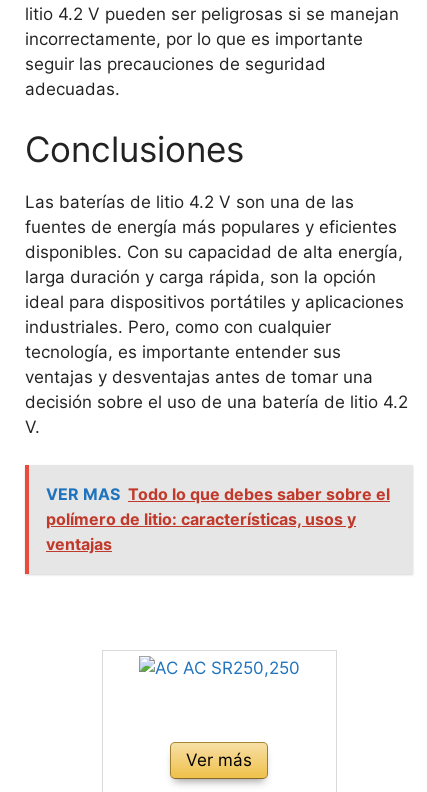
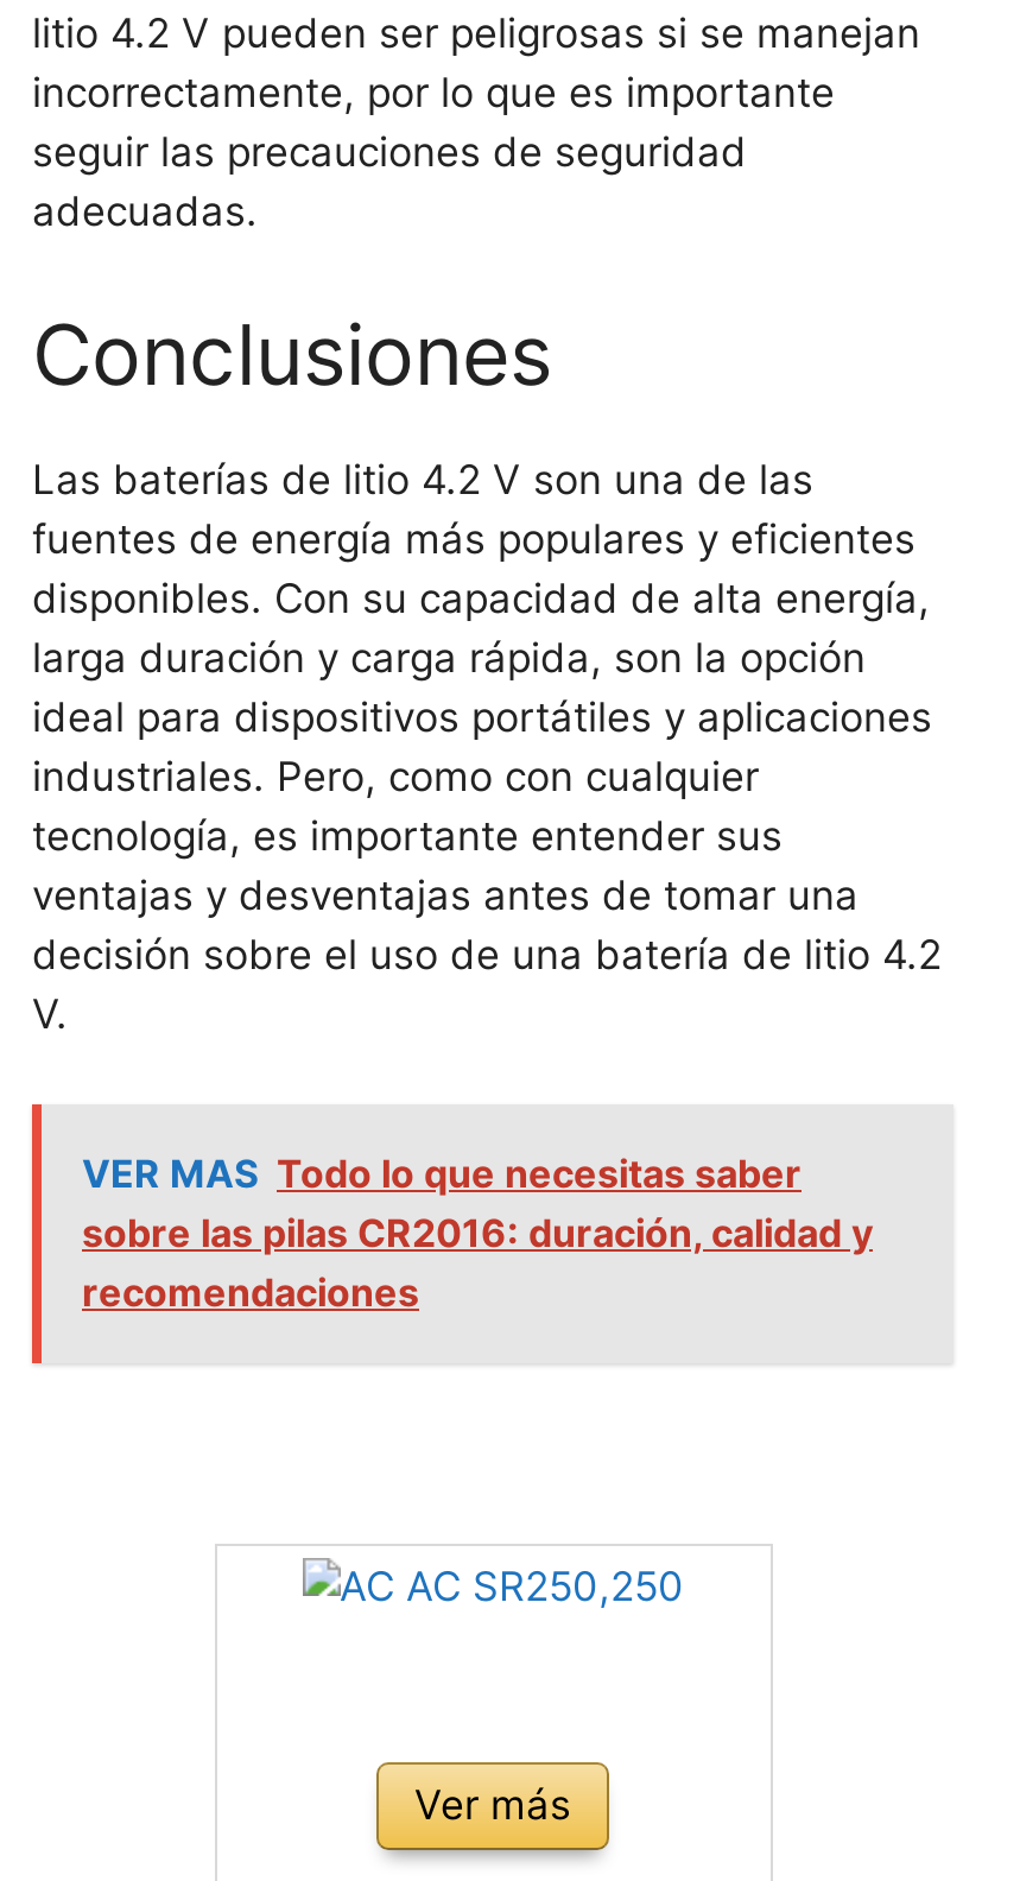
- VER MAS Todo lo que debes saber sobre el
- polímero de litio: características, usos y
- ventajas
+ VER MAS Todo lo que necesitas saber
+ sobre las pilas CR2016: duración, calidad y
+ recomendaciones
